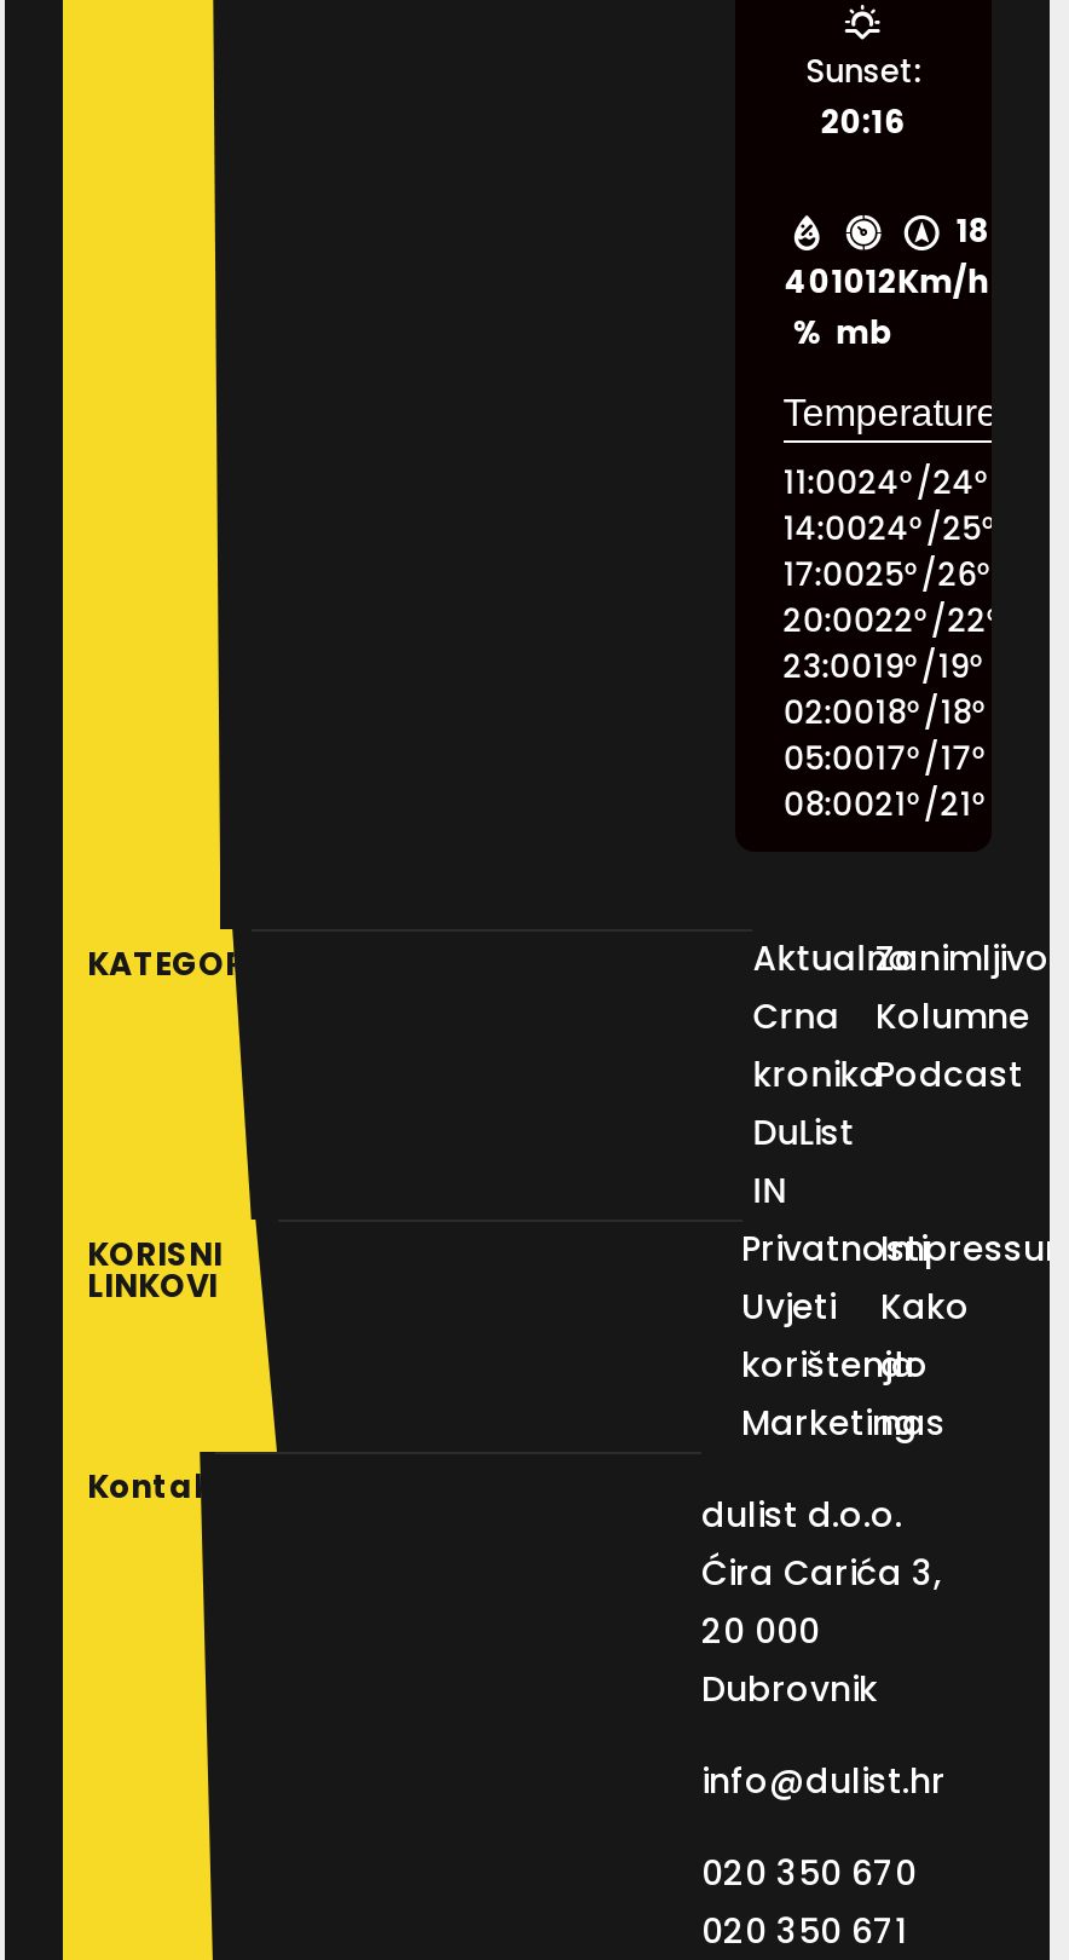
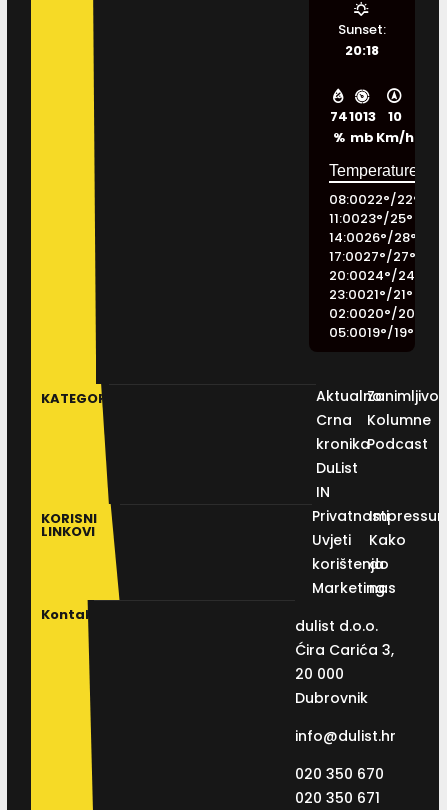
- 20:16
+ 20:18

- 18
+ 10

- 40
+ 74

- 1012
+ 1013

moved down: Km/h

- 11:0024°/24°
+ 08:0022°/22°

- 14:0024°/25°
+ 11:0023°/25°

- 17:0025°/26°
+ 14:0026°/28°

- 20:0022°/22 °
+ 17:0027°/27 °

- 23:0019°/19°
+ 20:0024°/24°

- 02:0018°/18°
+ 23:0021°/21°

- 05:0017°/17°
+ 02:0020°/20°

- 08:0021°/21°
+ 05:0019°/19°
